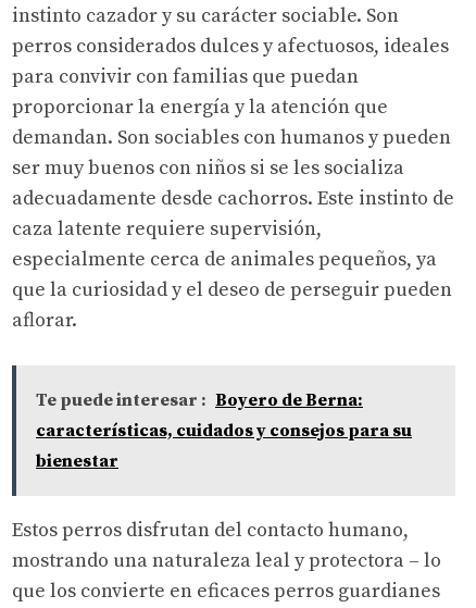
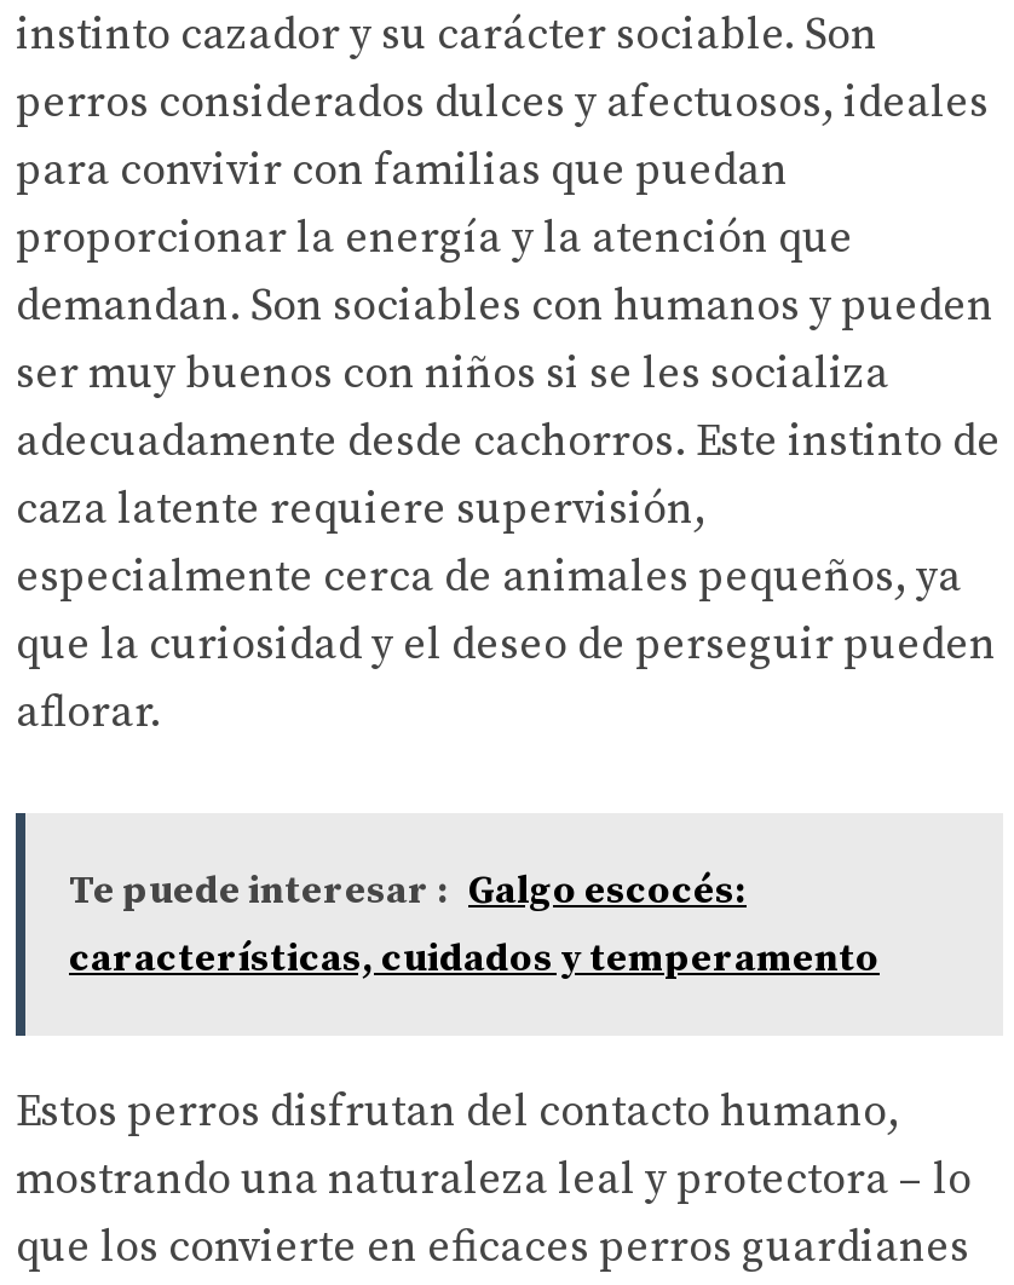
- Te puede interesar : Boyero de Berna:
- características, cuidados y consejos para su
- bienestar
+ Te puede interesar : Galgo escocés:
+ características, cuidados y temperamento
